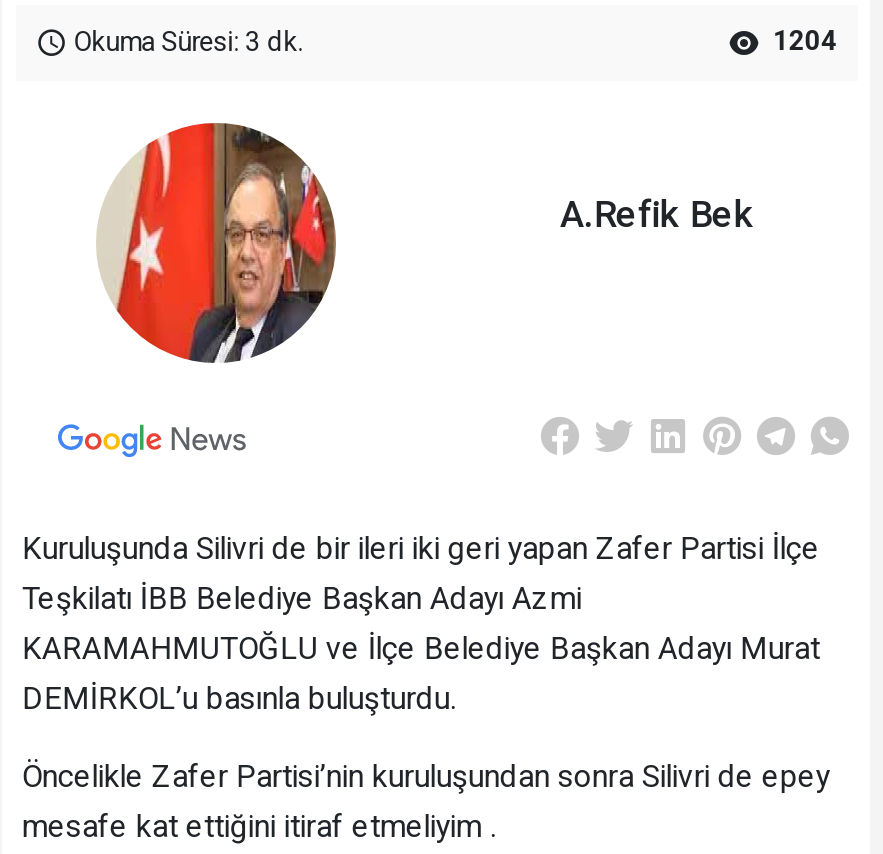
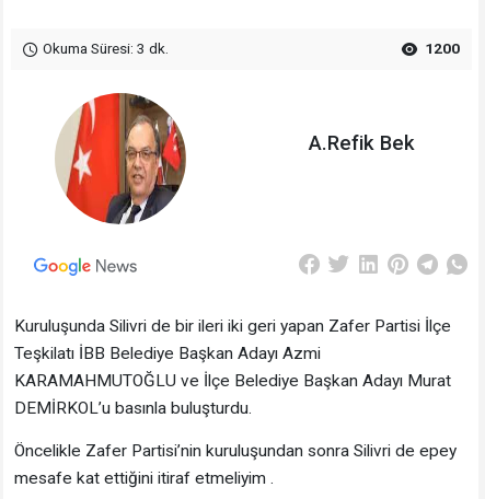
- 1204
+ 1200
